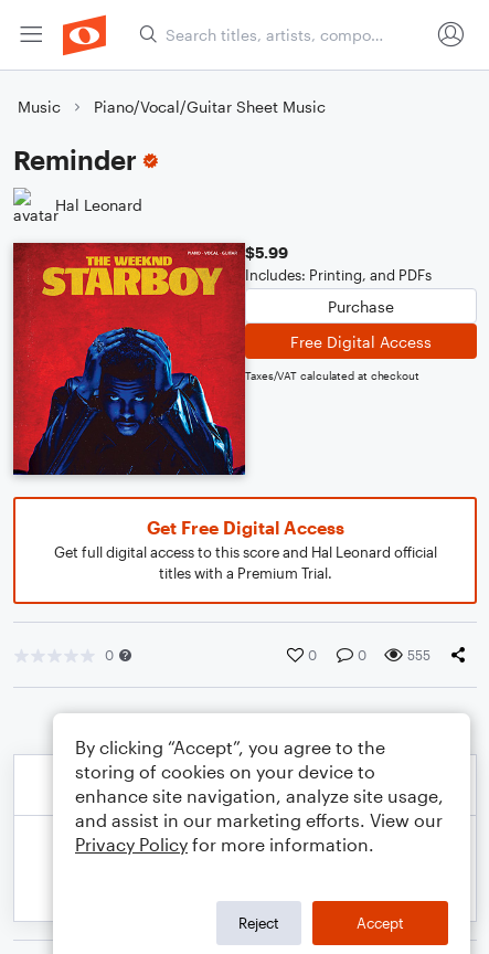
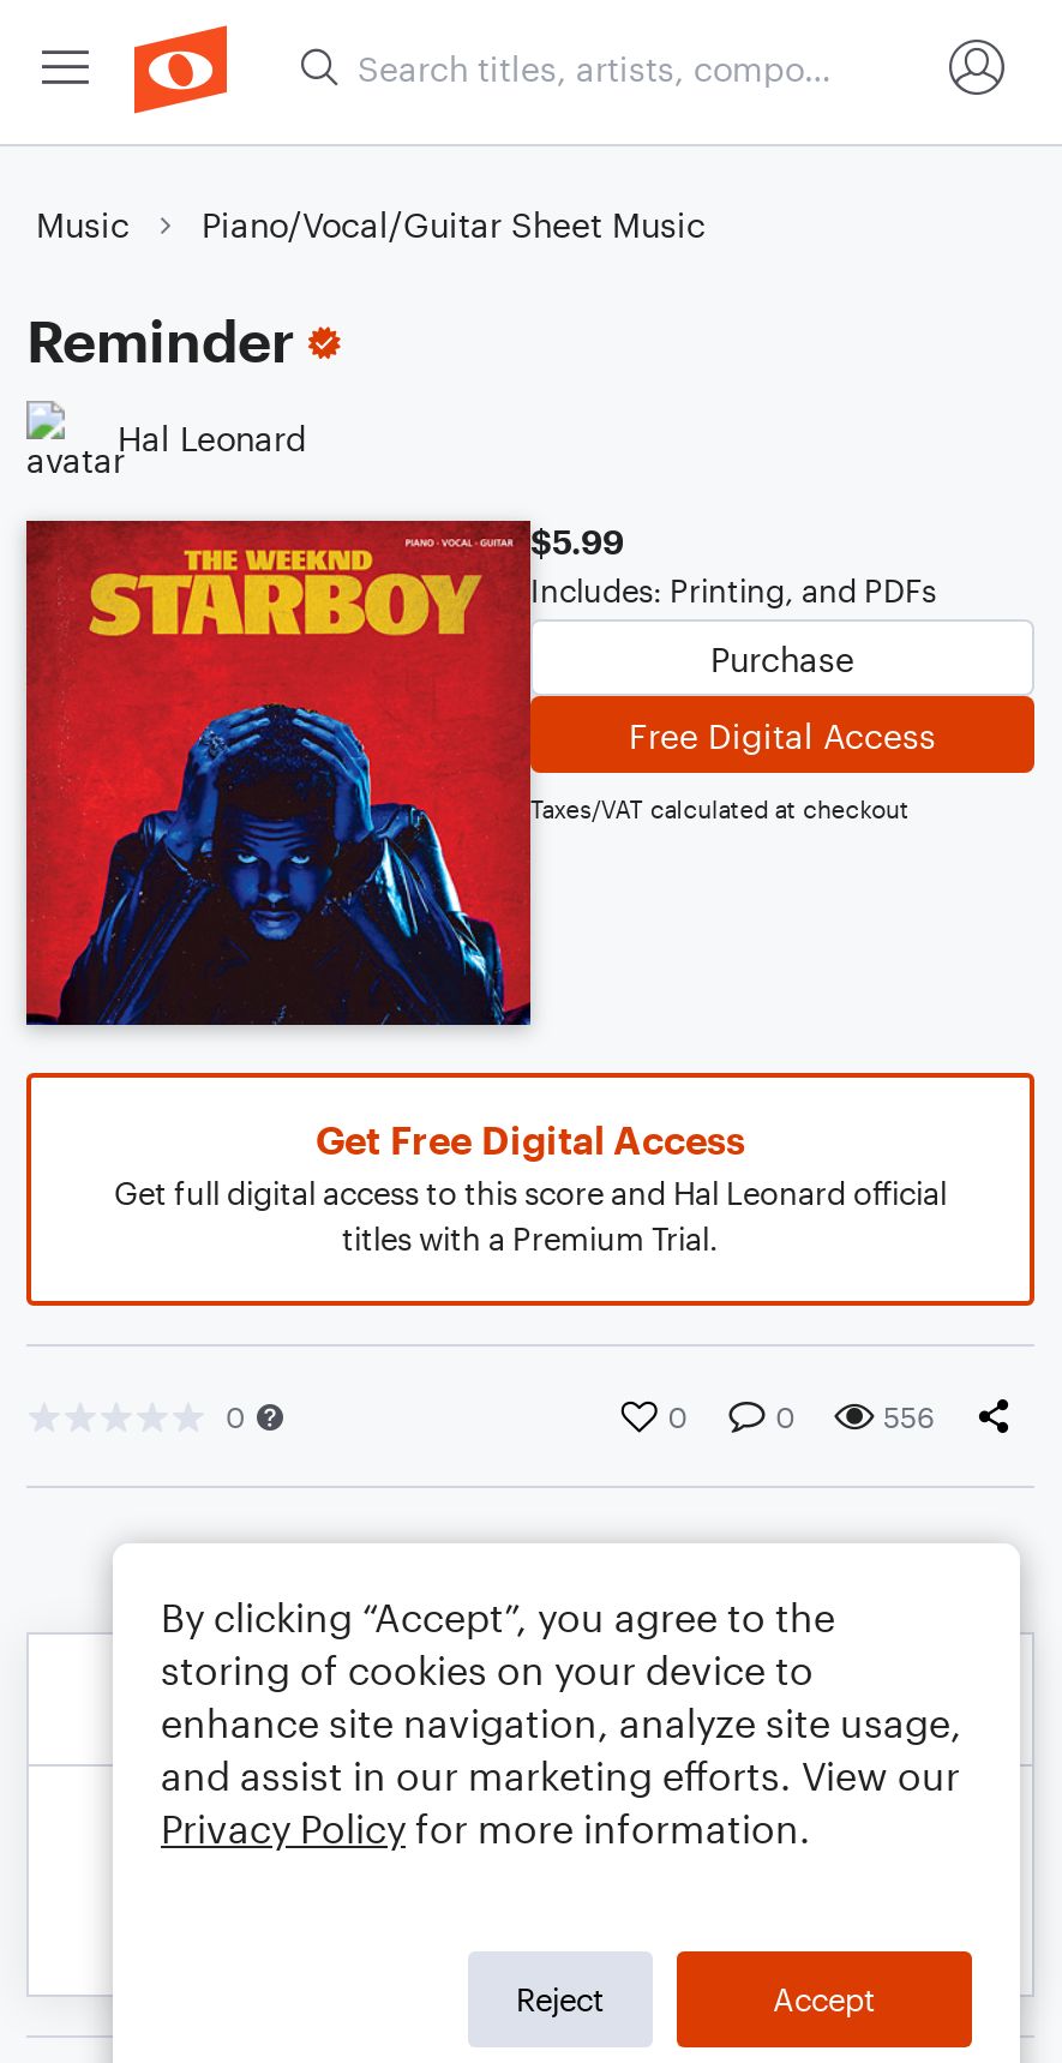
- 555
+ 556
